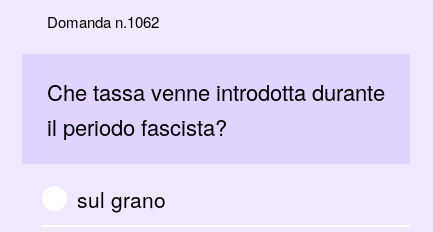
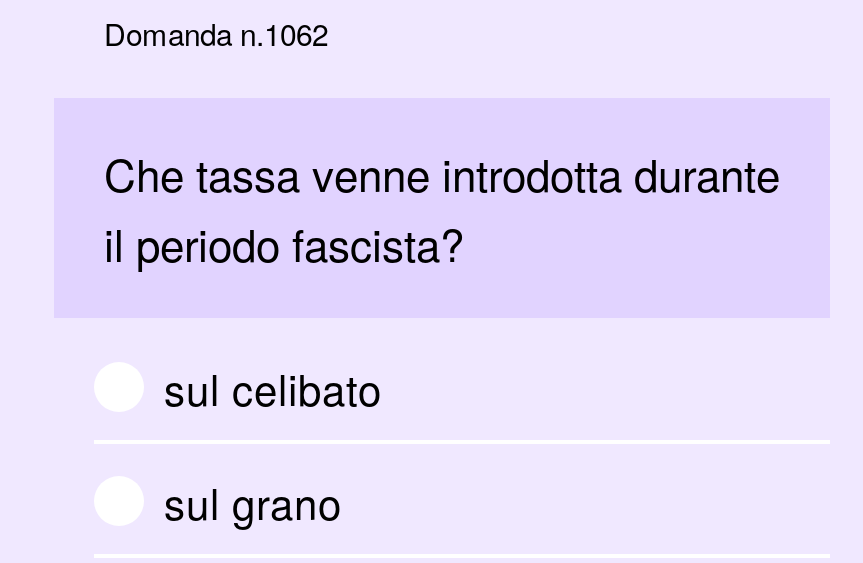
+ sul celibato
